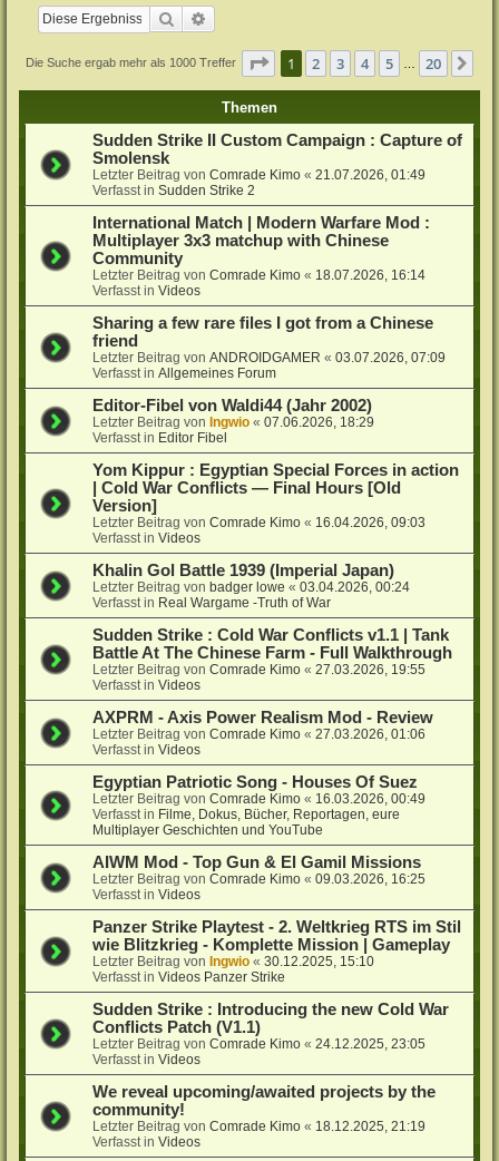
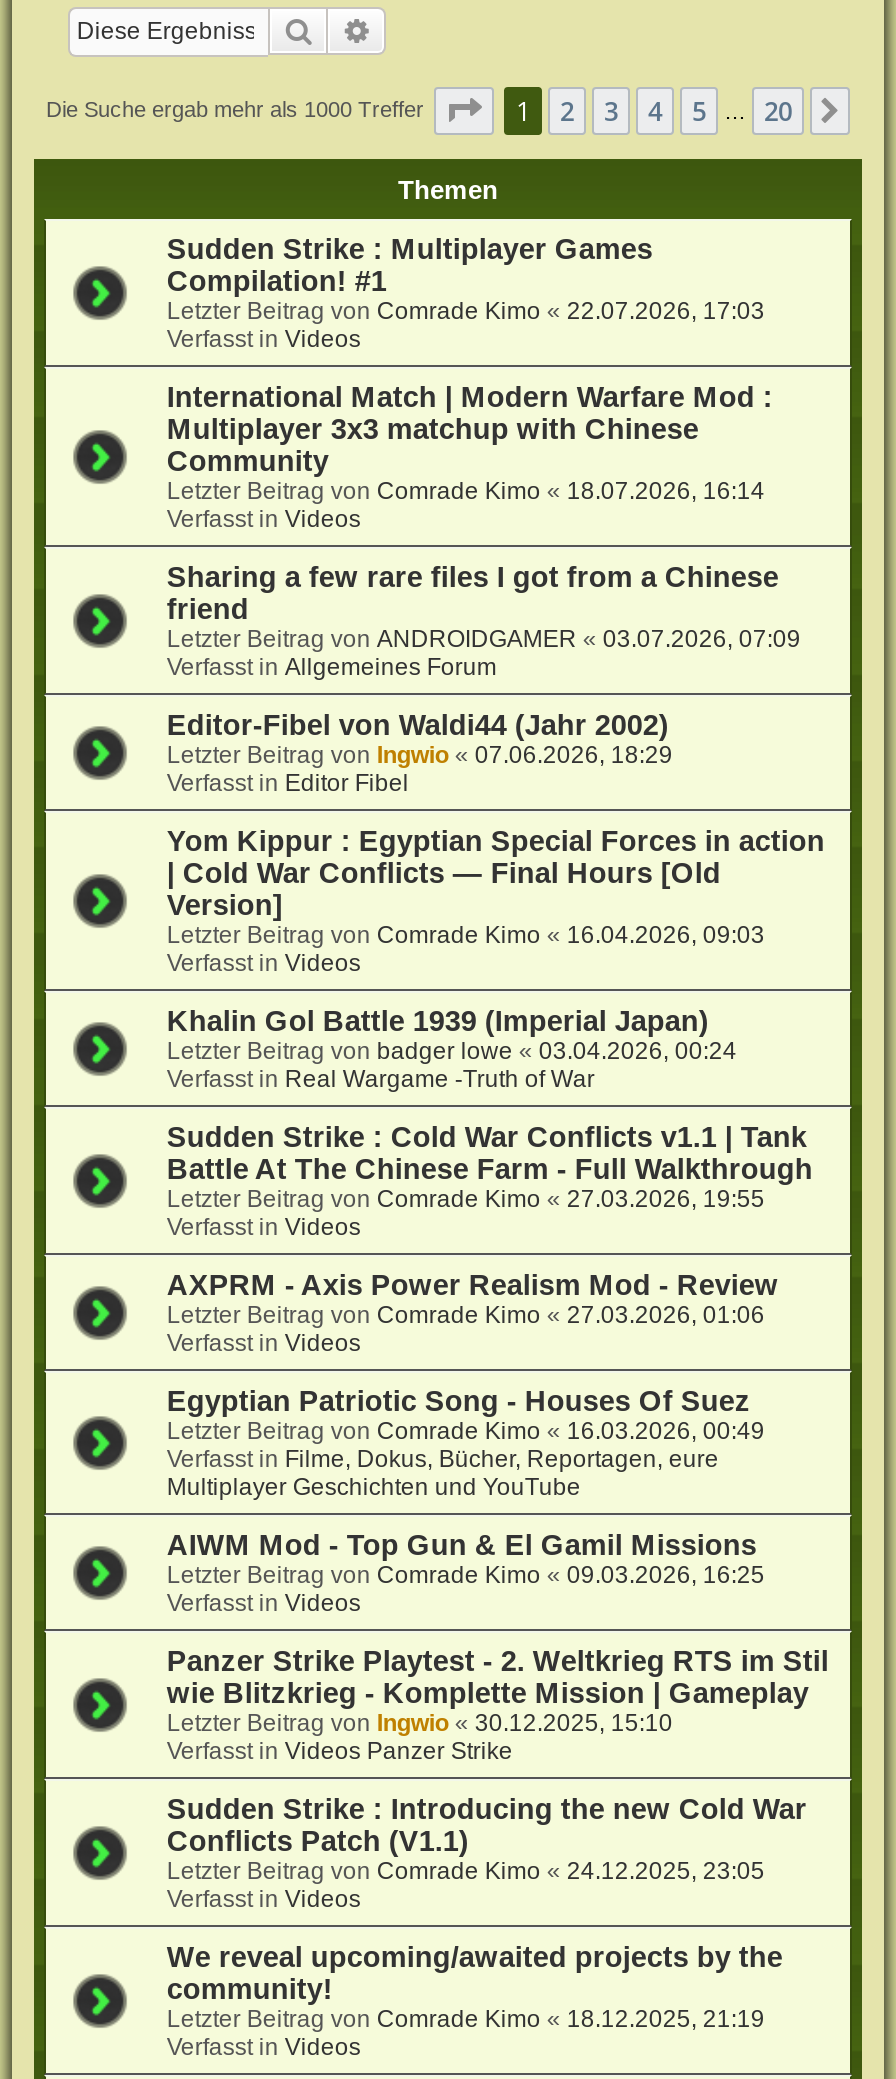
- Sudden Strike II Custom Campaign : Capture of
- Smolensk
- Letzter Beitrag von Comrade Kimo «21.07.2026, 01:49
- Verfasst in Sudden Strike 2
+ Sudden Strike : Multiplayer Games
+ Compilation! #1
+ Letzter Beitrag von Comrade Kimo «22.07.2026, 17:03
+ Verfasst in Videos
